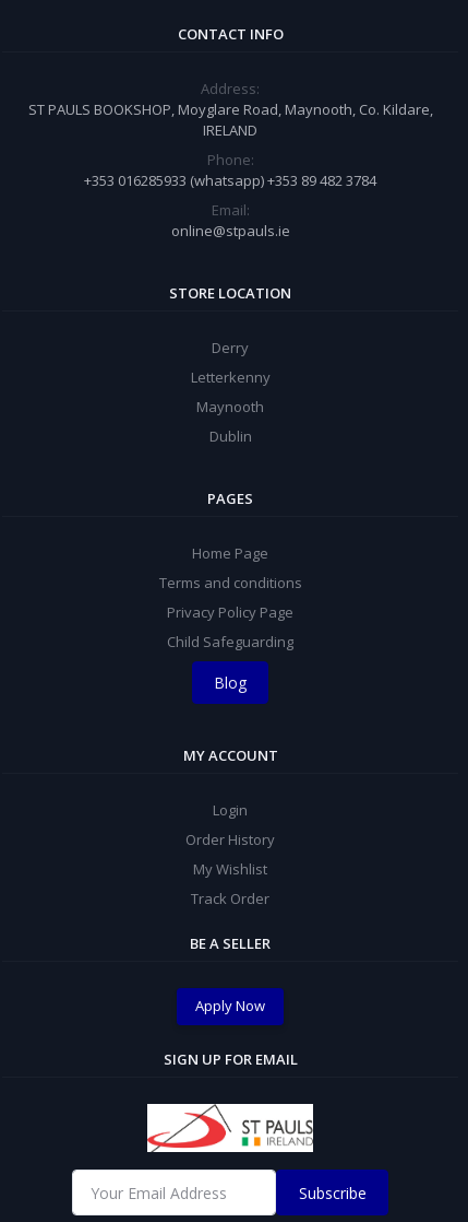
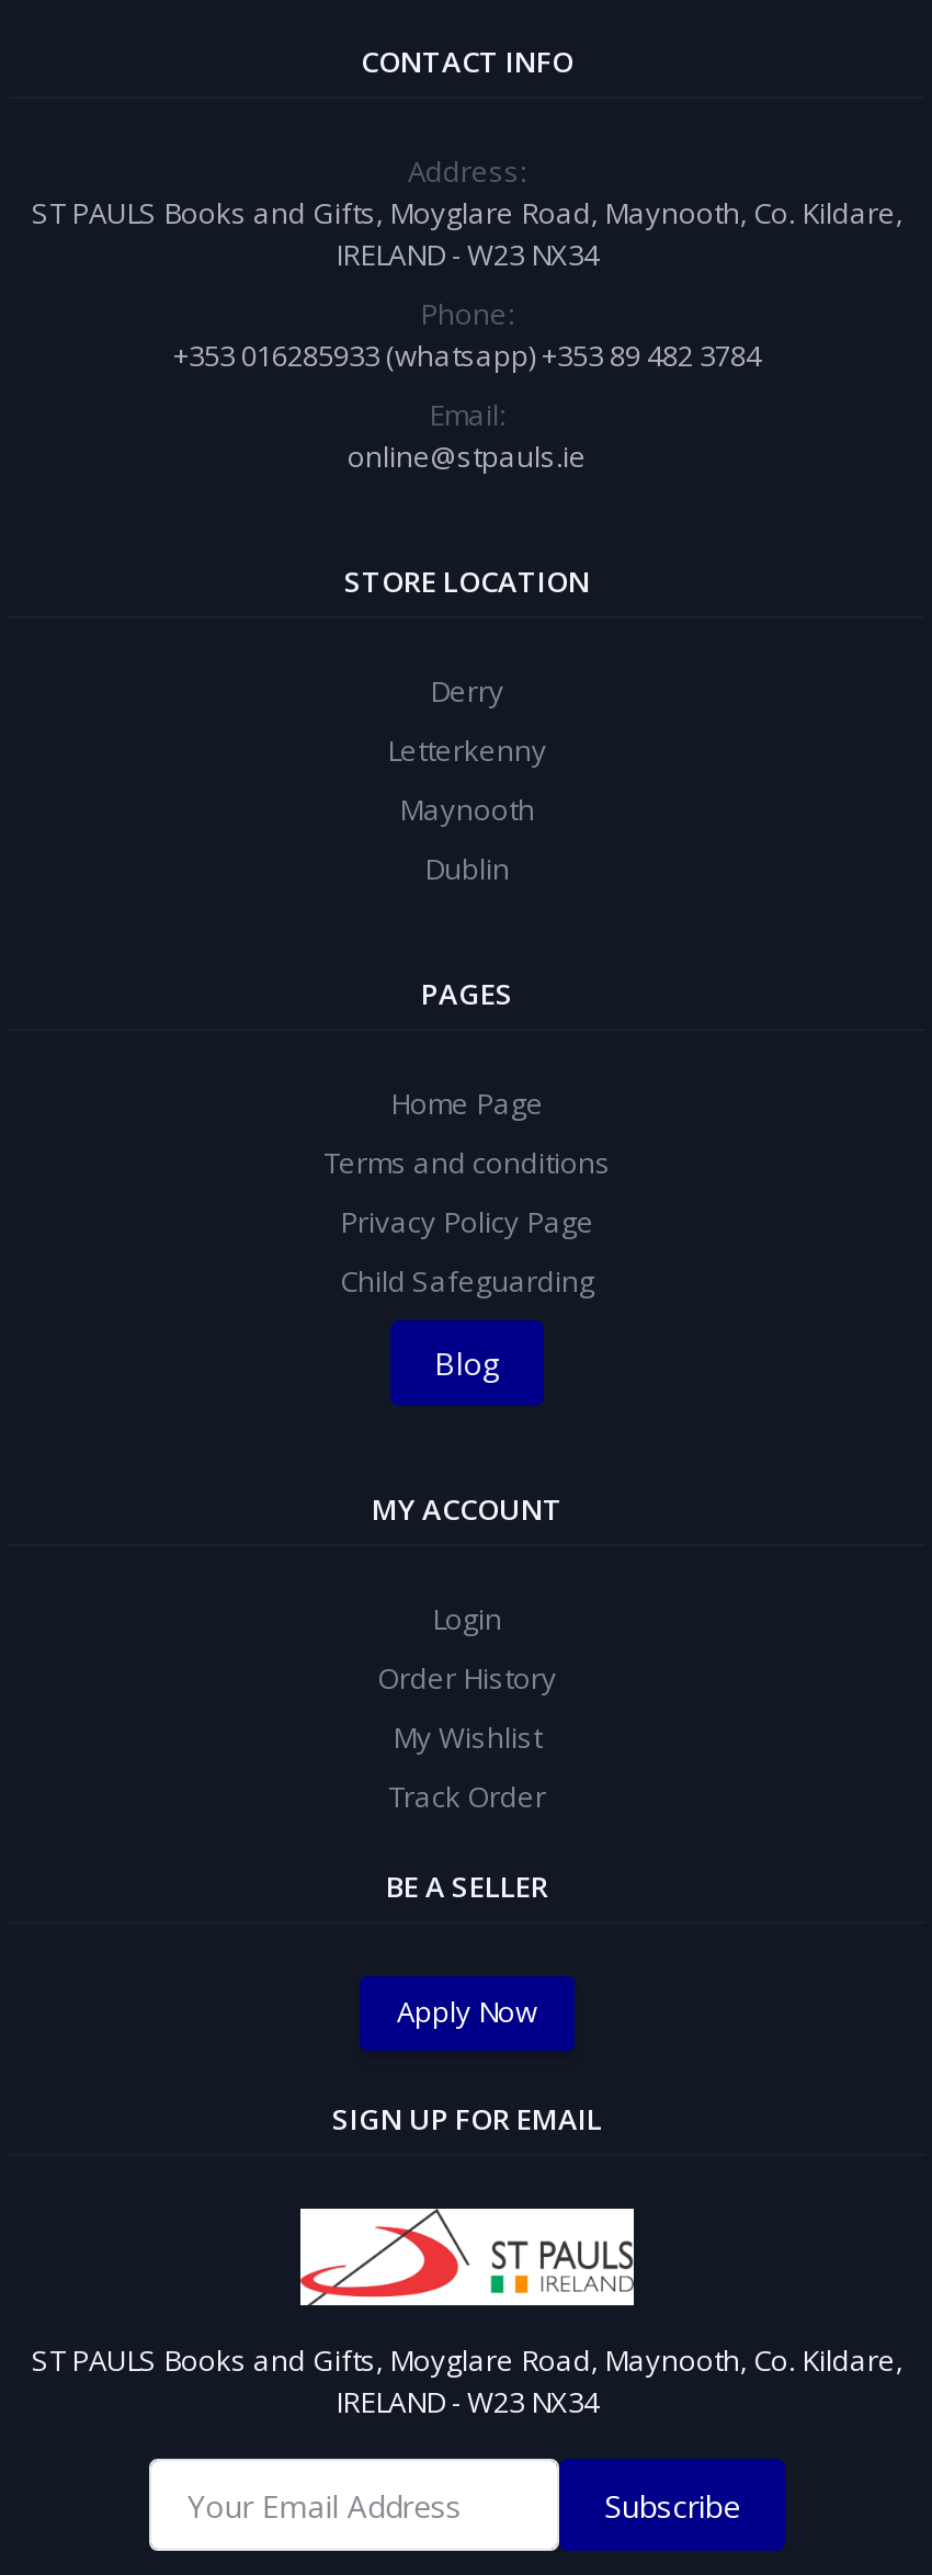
- ST PAULS BOOKSHOP, Moyglare Road, Maynooth, Co. Kildare,
- IRELAND
+ ST PAULS Books and Gifts, Moyglare Road, Maynooth, Co. Kildare,
+ IRELAND - W23 NX34

+ ST PAULS Books and Gifts, Moyglare Road, Maynooth, Co. Kildare,
+ IRELAND - W23 NX34
